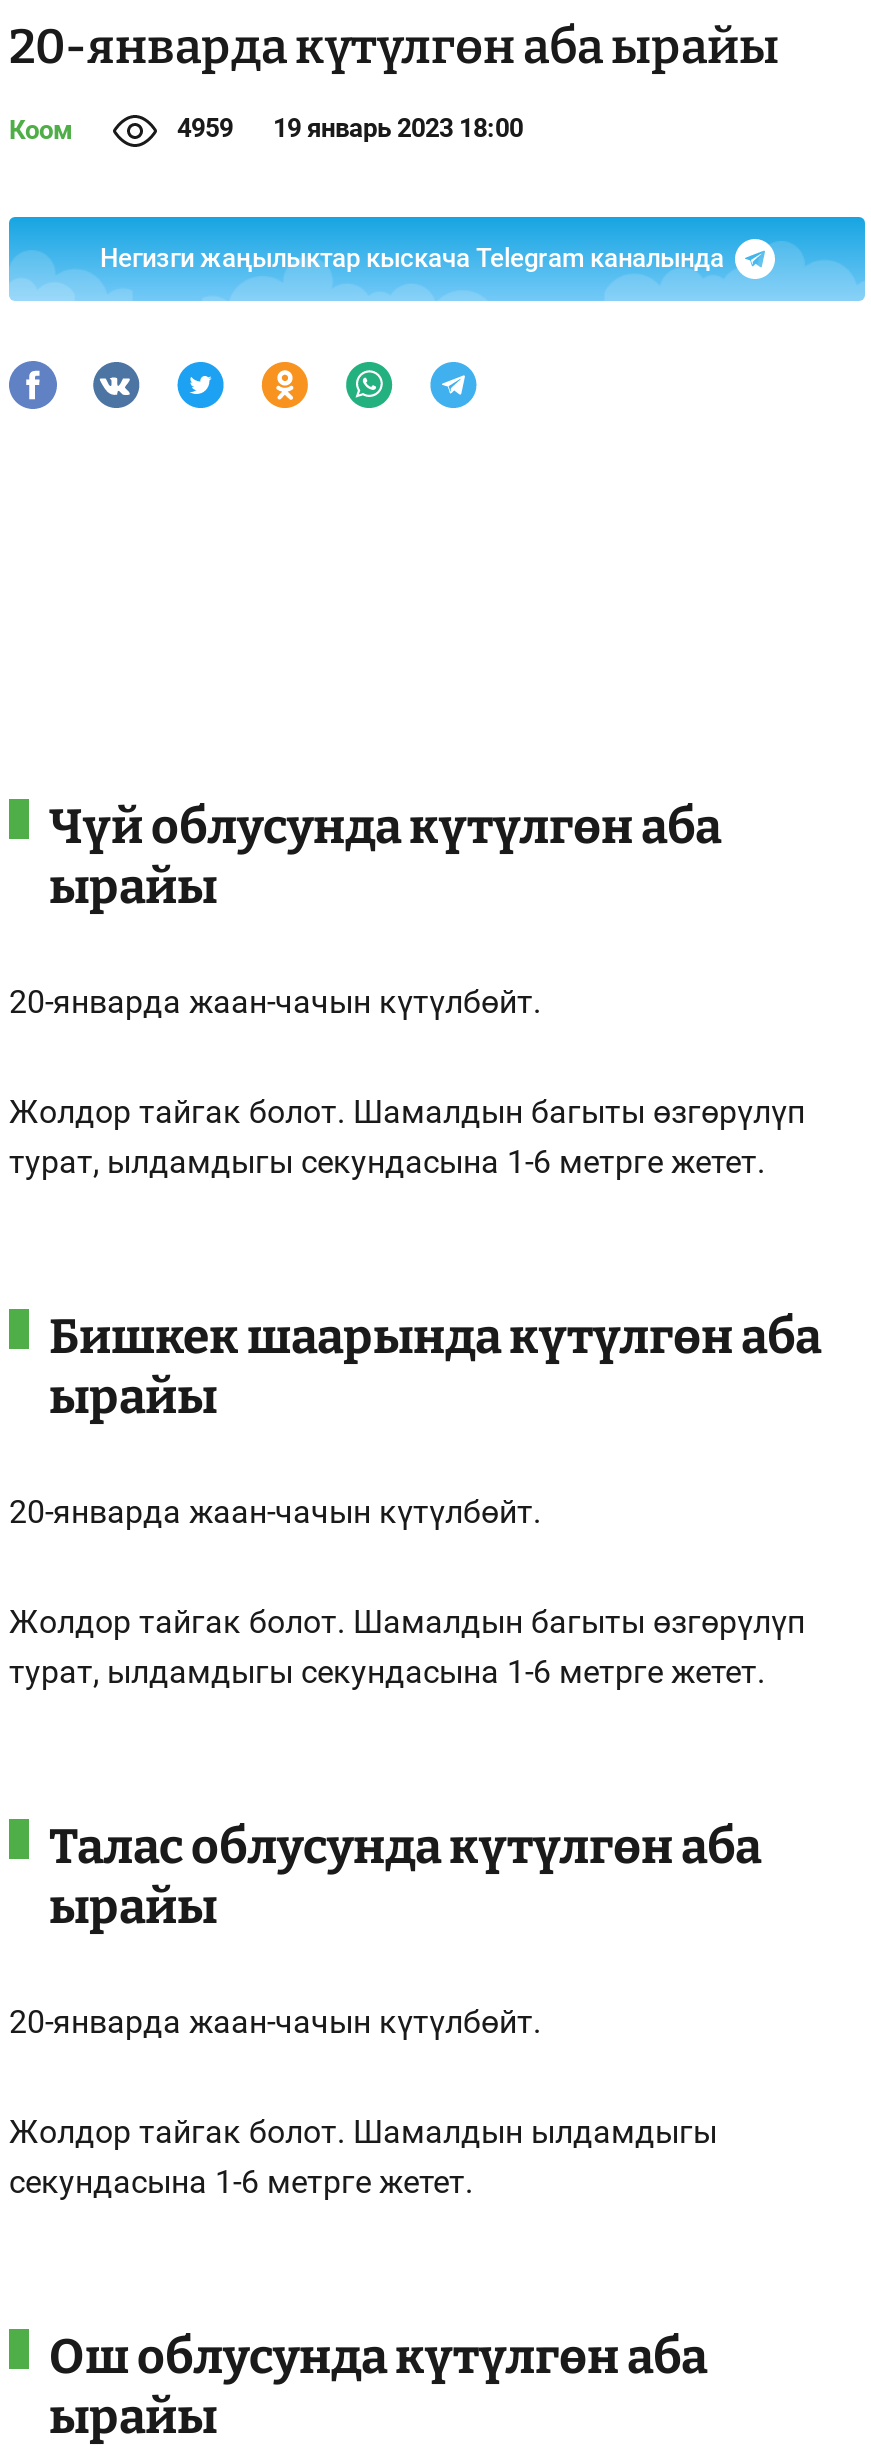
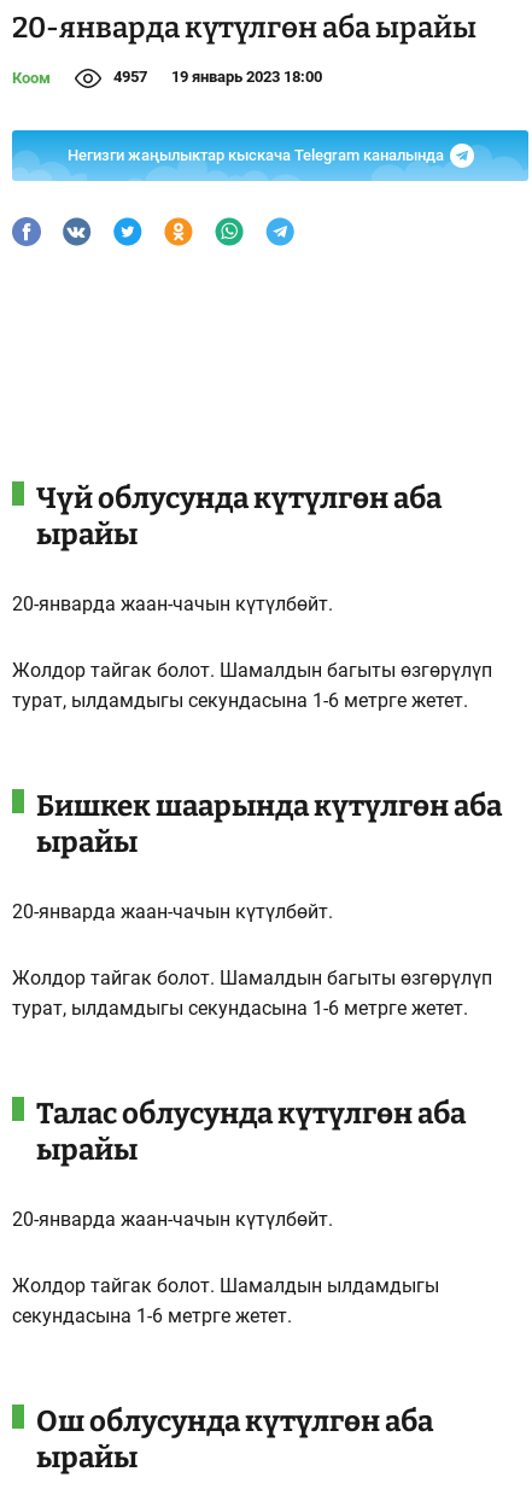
- 4959 19 январь 2023 18:00
+ 4957 19 январь 2023 18:00
